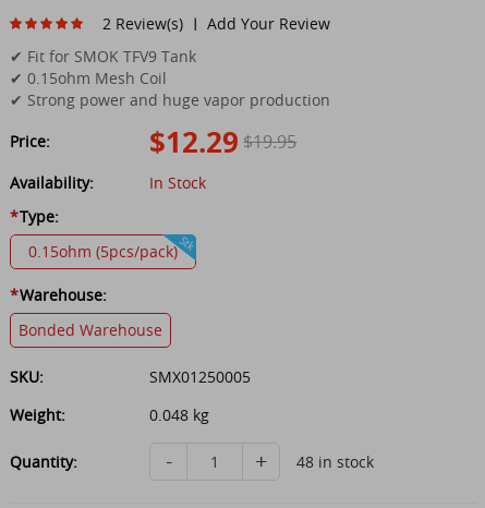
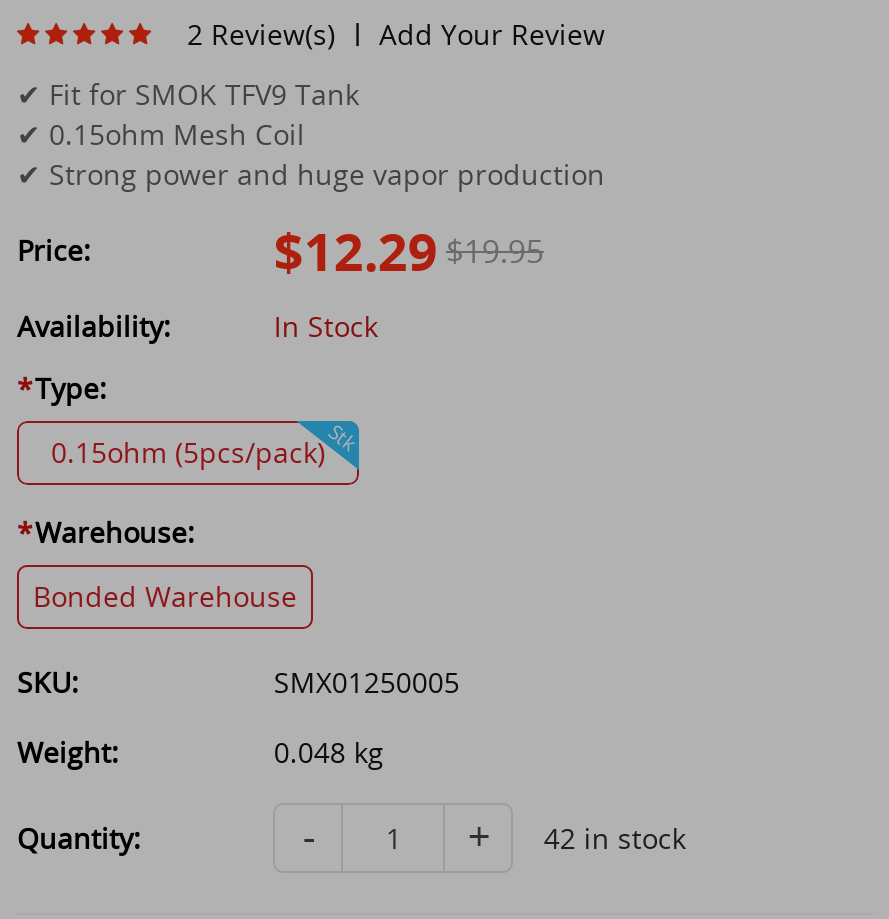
- 48 in stock
+ 42 in stock
